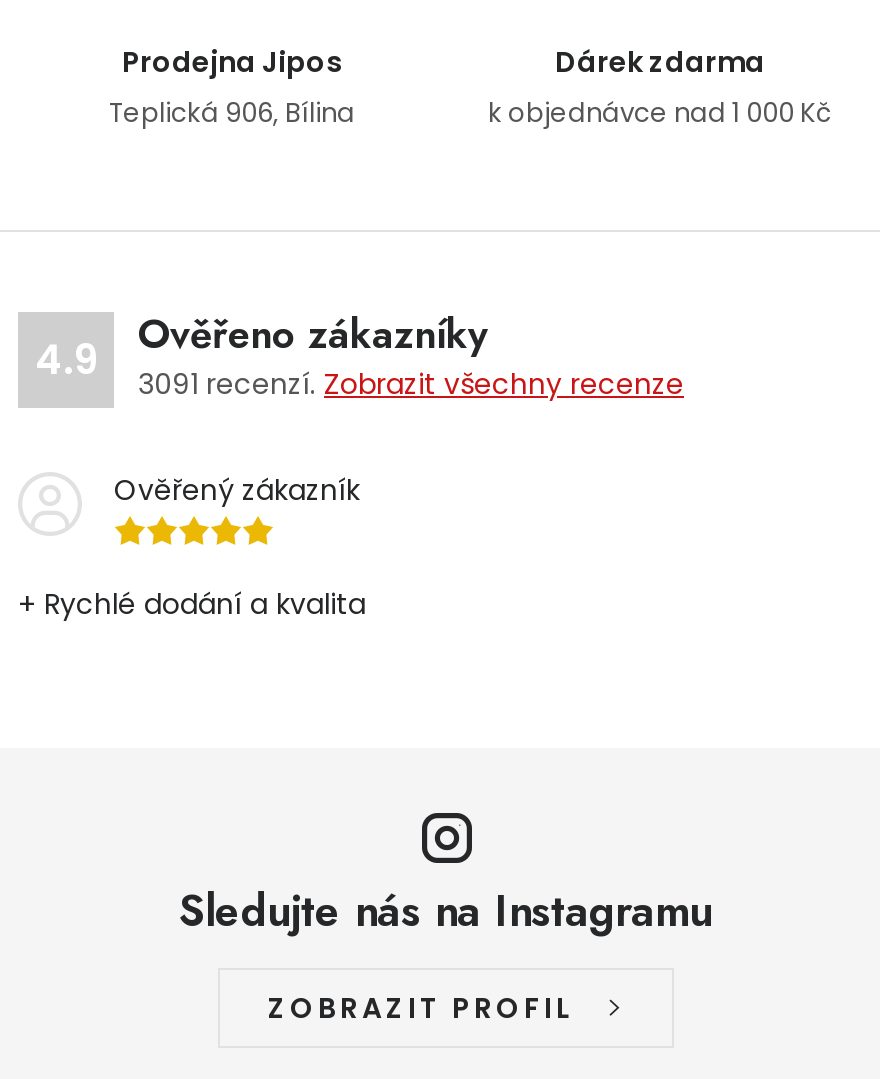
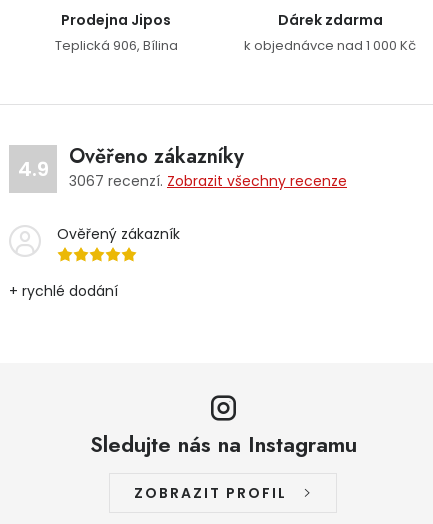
- 3091 recenzí. Zobrazit všechny recenze
+ 3067 recenzí. Zobrazit všechny recenze

- + Rychlé dodání a kvalita
+ + rychlé dodání
